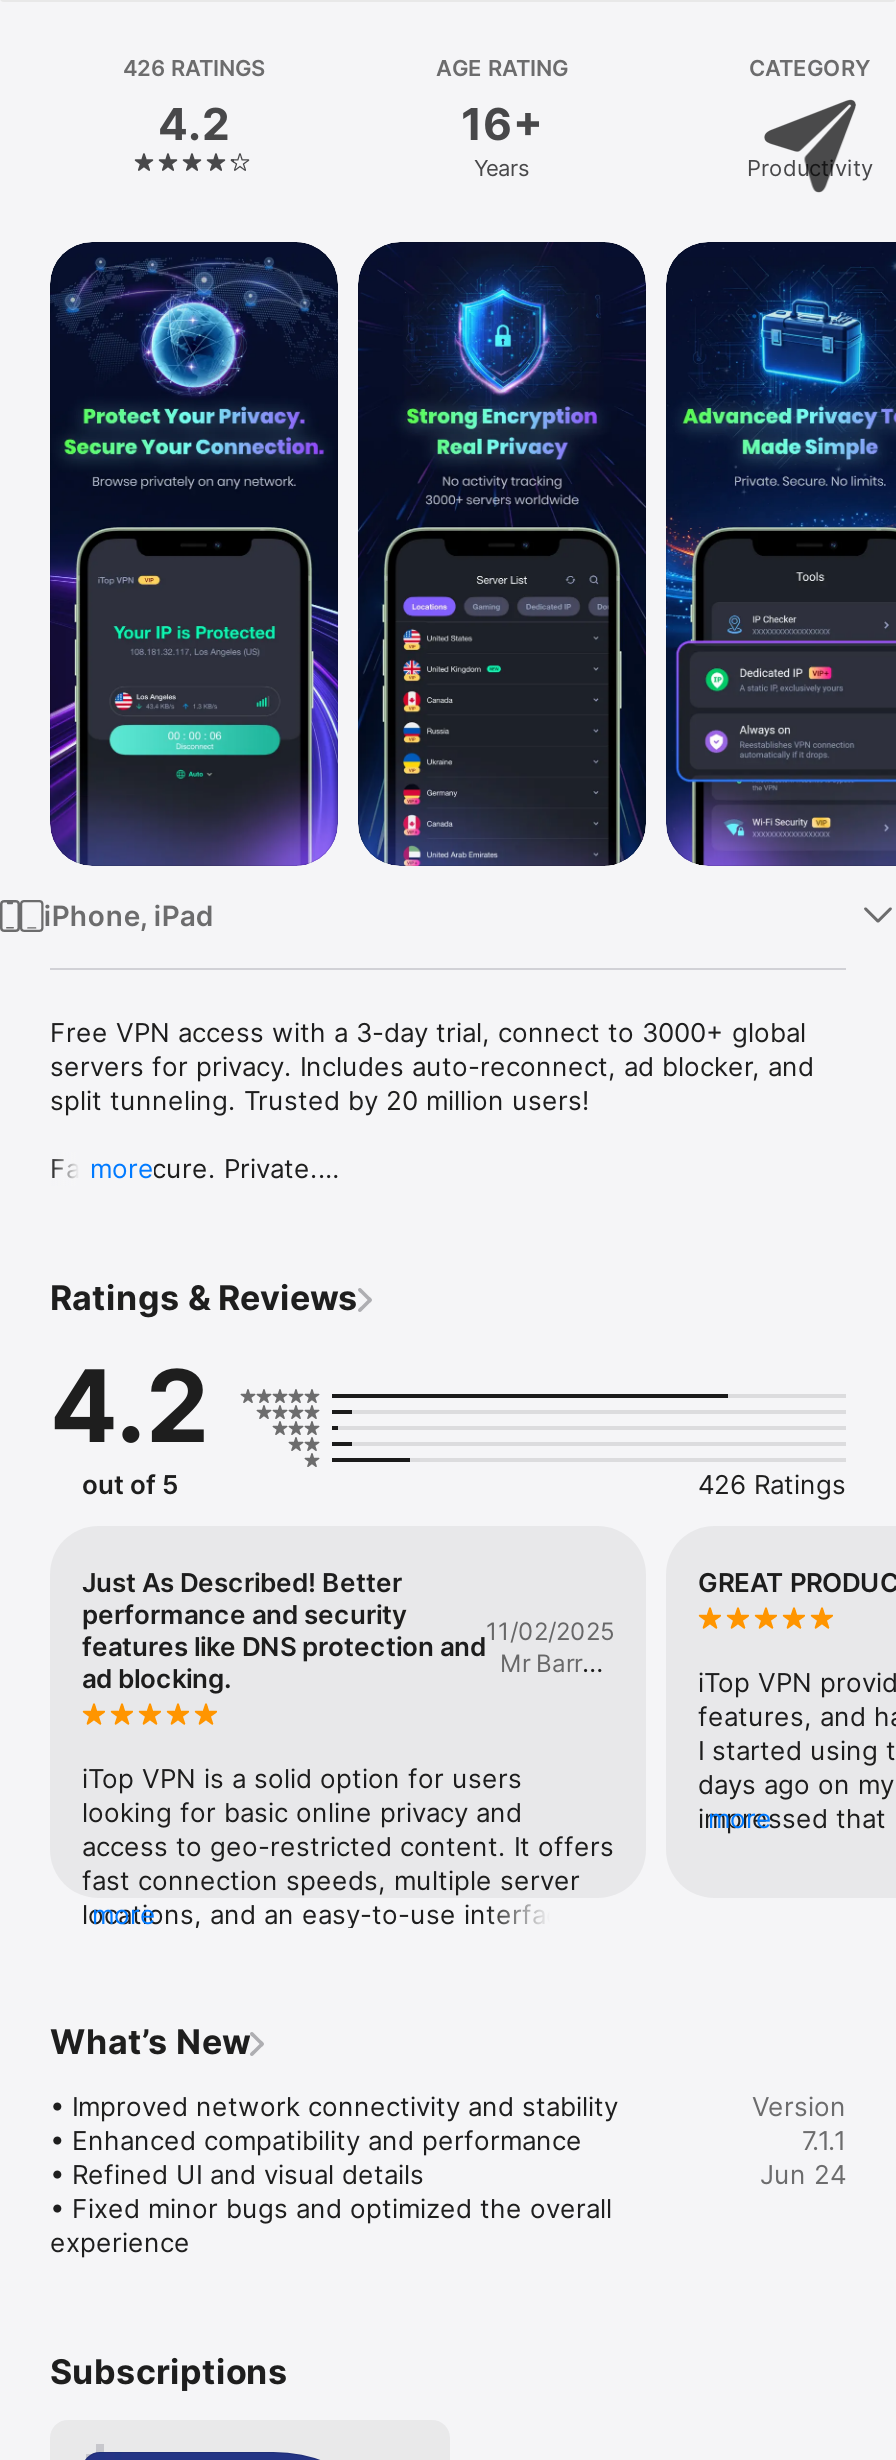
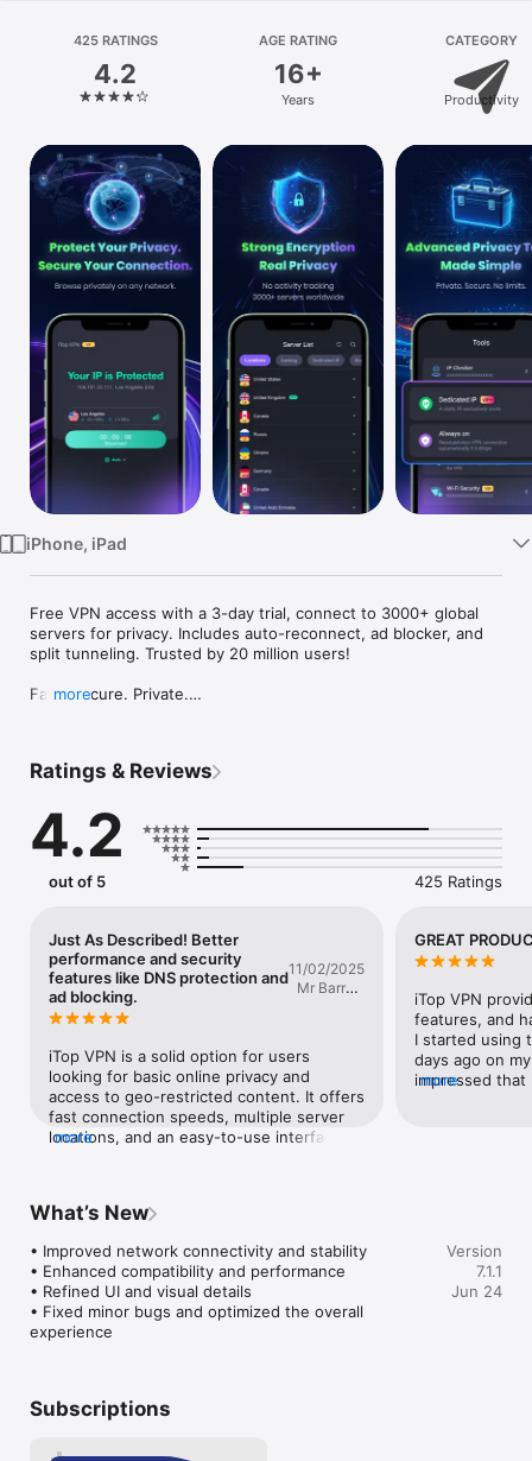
- 426 RATINGS
+ 425 RATINGS

- 426 Ratings
+ 425 Ratings
